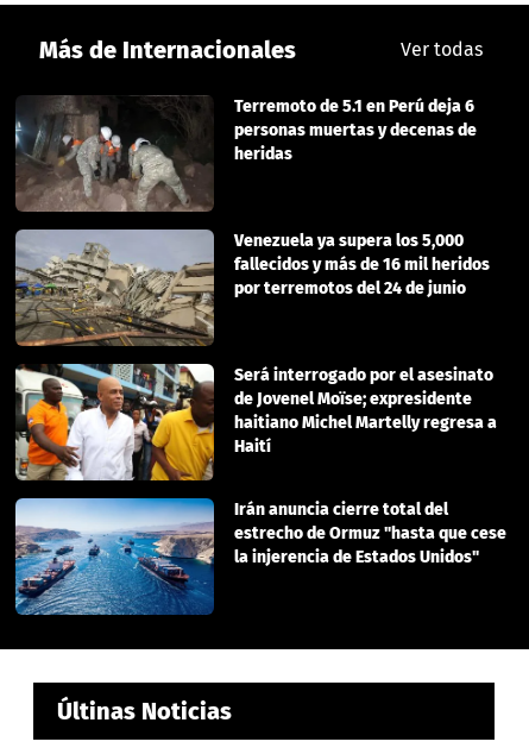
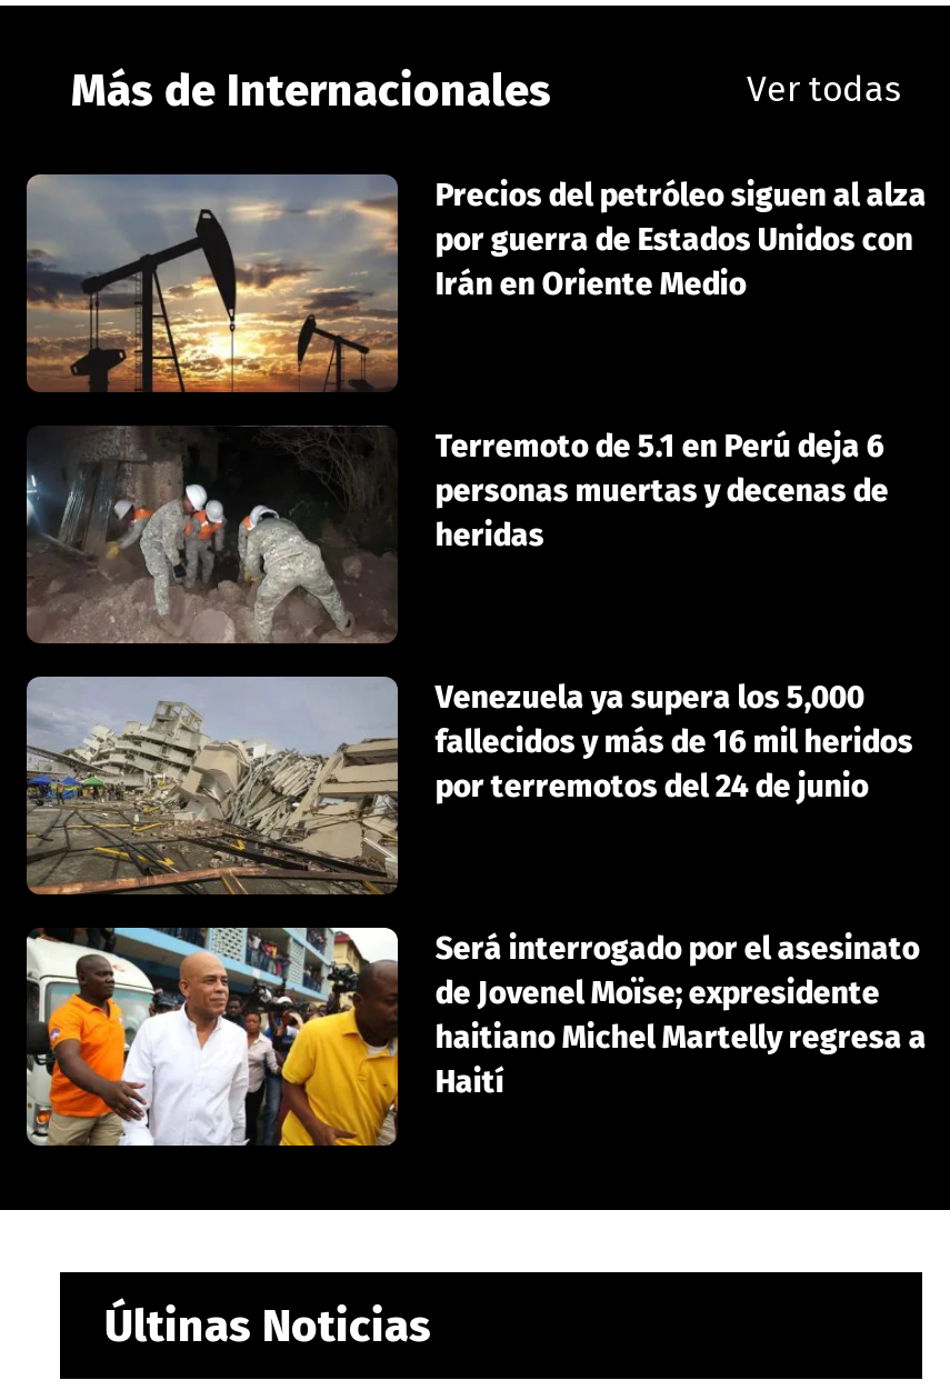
+ [image]
+ Precios del petróleo siguen al alza
+ por guerra de Estados Unidos con
+ Irán en Oriente Medio

moved down: [image] | Terremoto de 5.1 en Perú deja 6 | personas muertas y decenas de | ... | haitiano Michel Martelly regresa a | Haití

- [image]
- Irán anuncia cierre total del
- estrecho de Ormuz "hasta que cese
- la injerencia de Estados Unidos"
